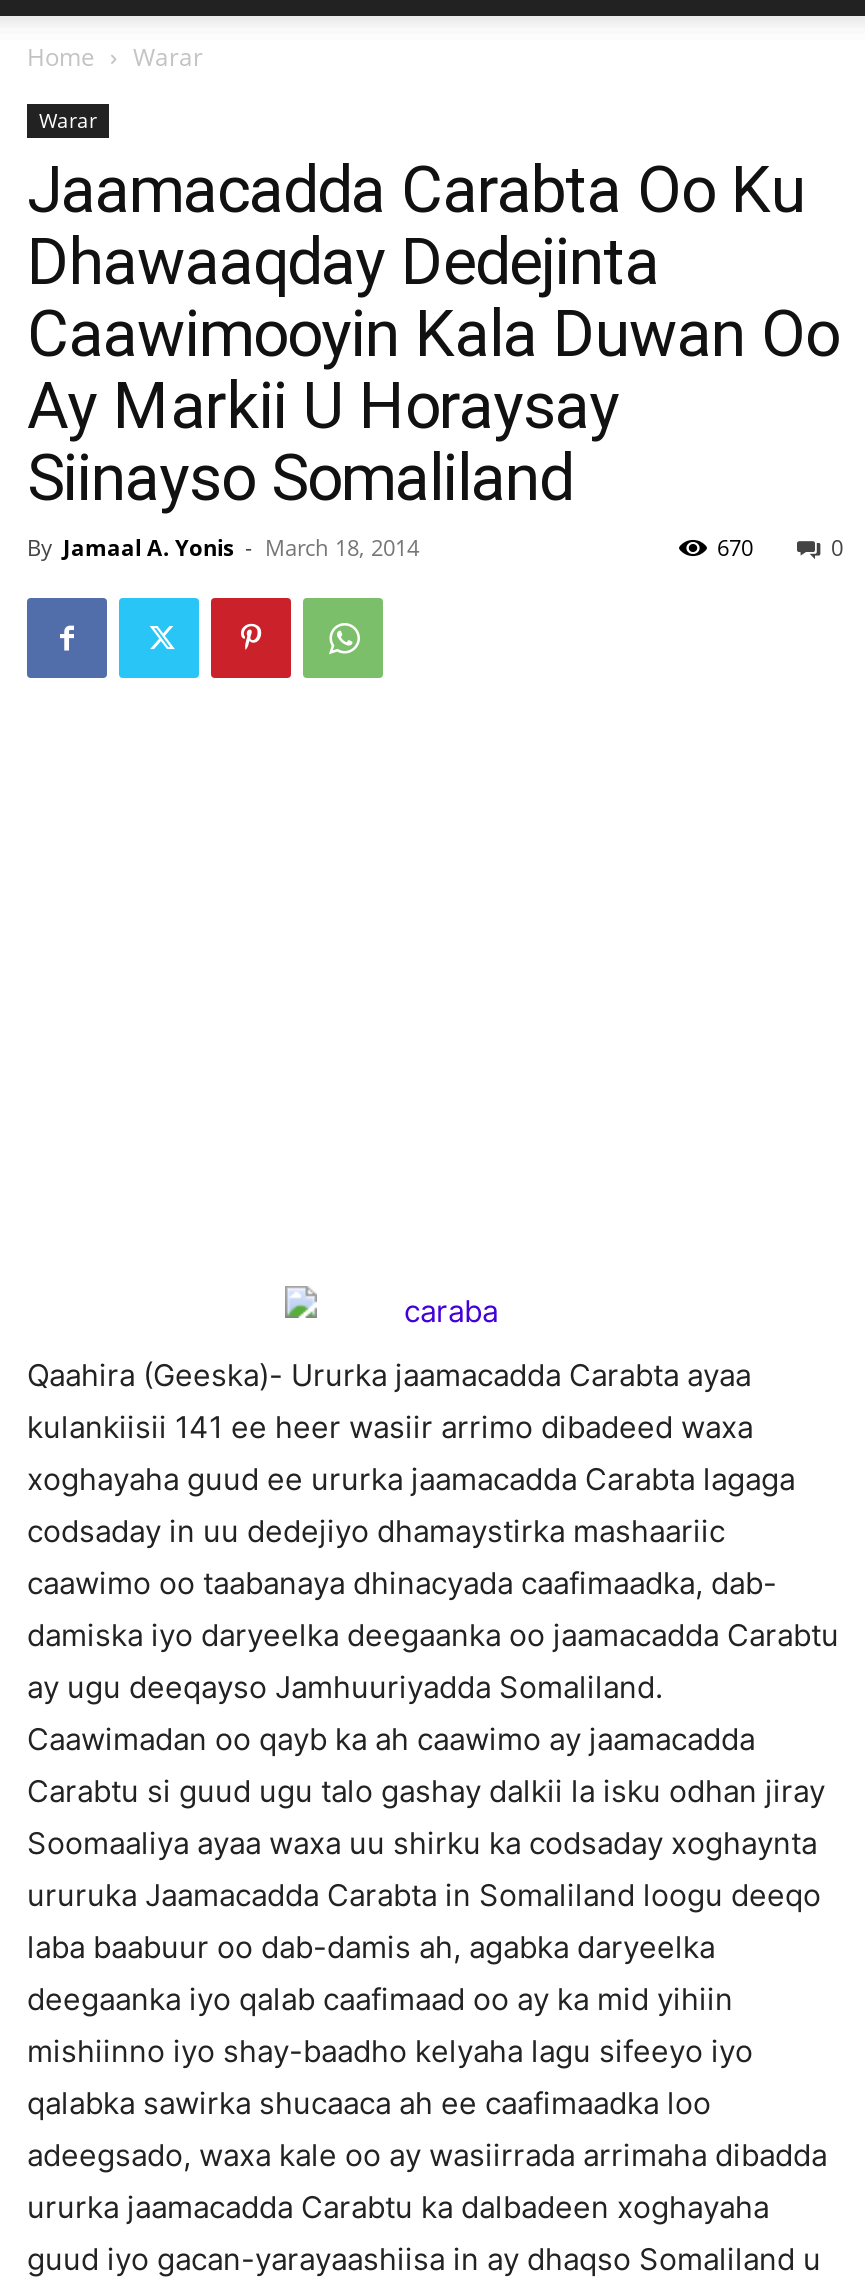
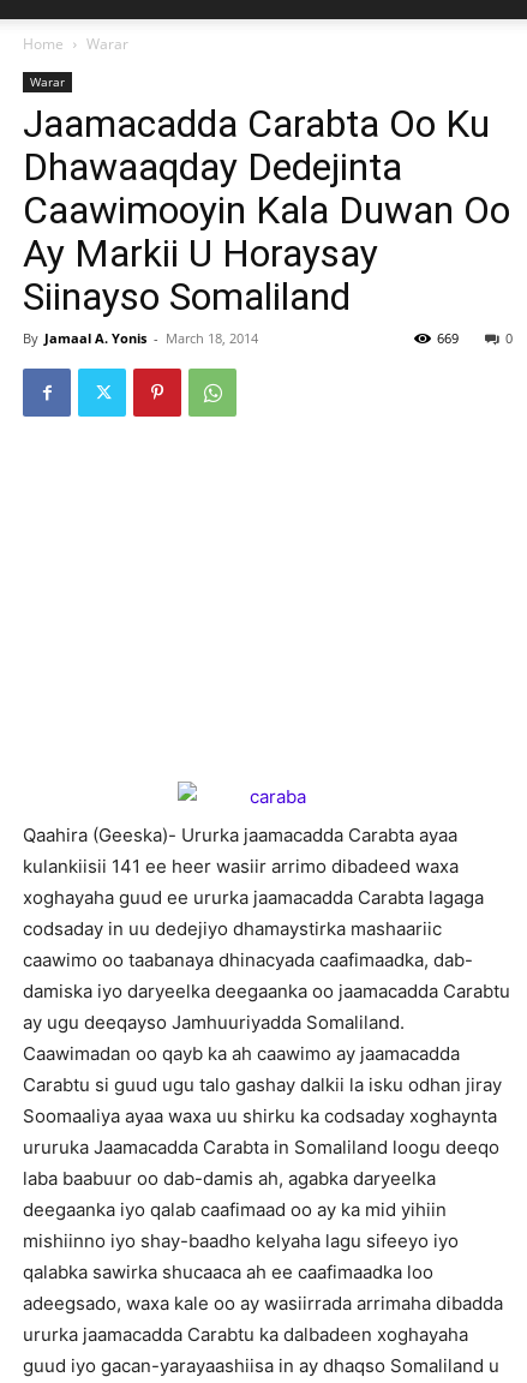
- 670
+ 669
